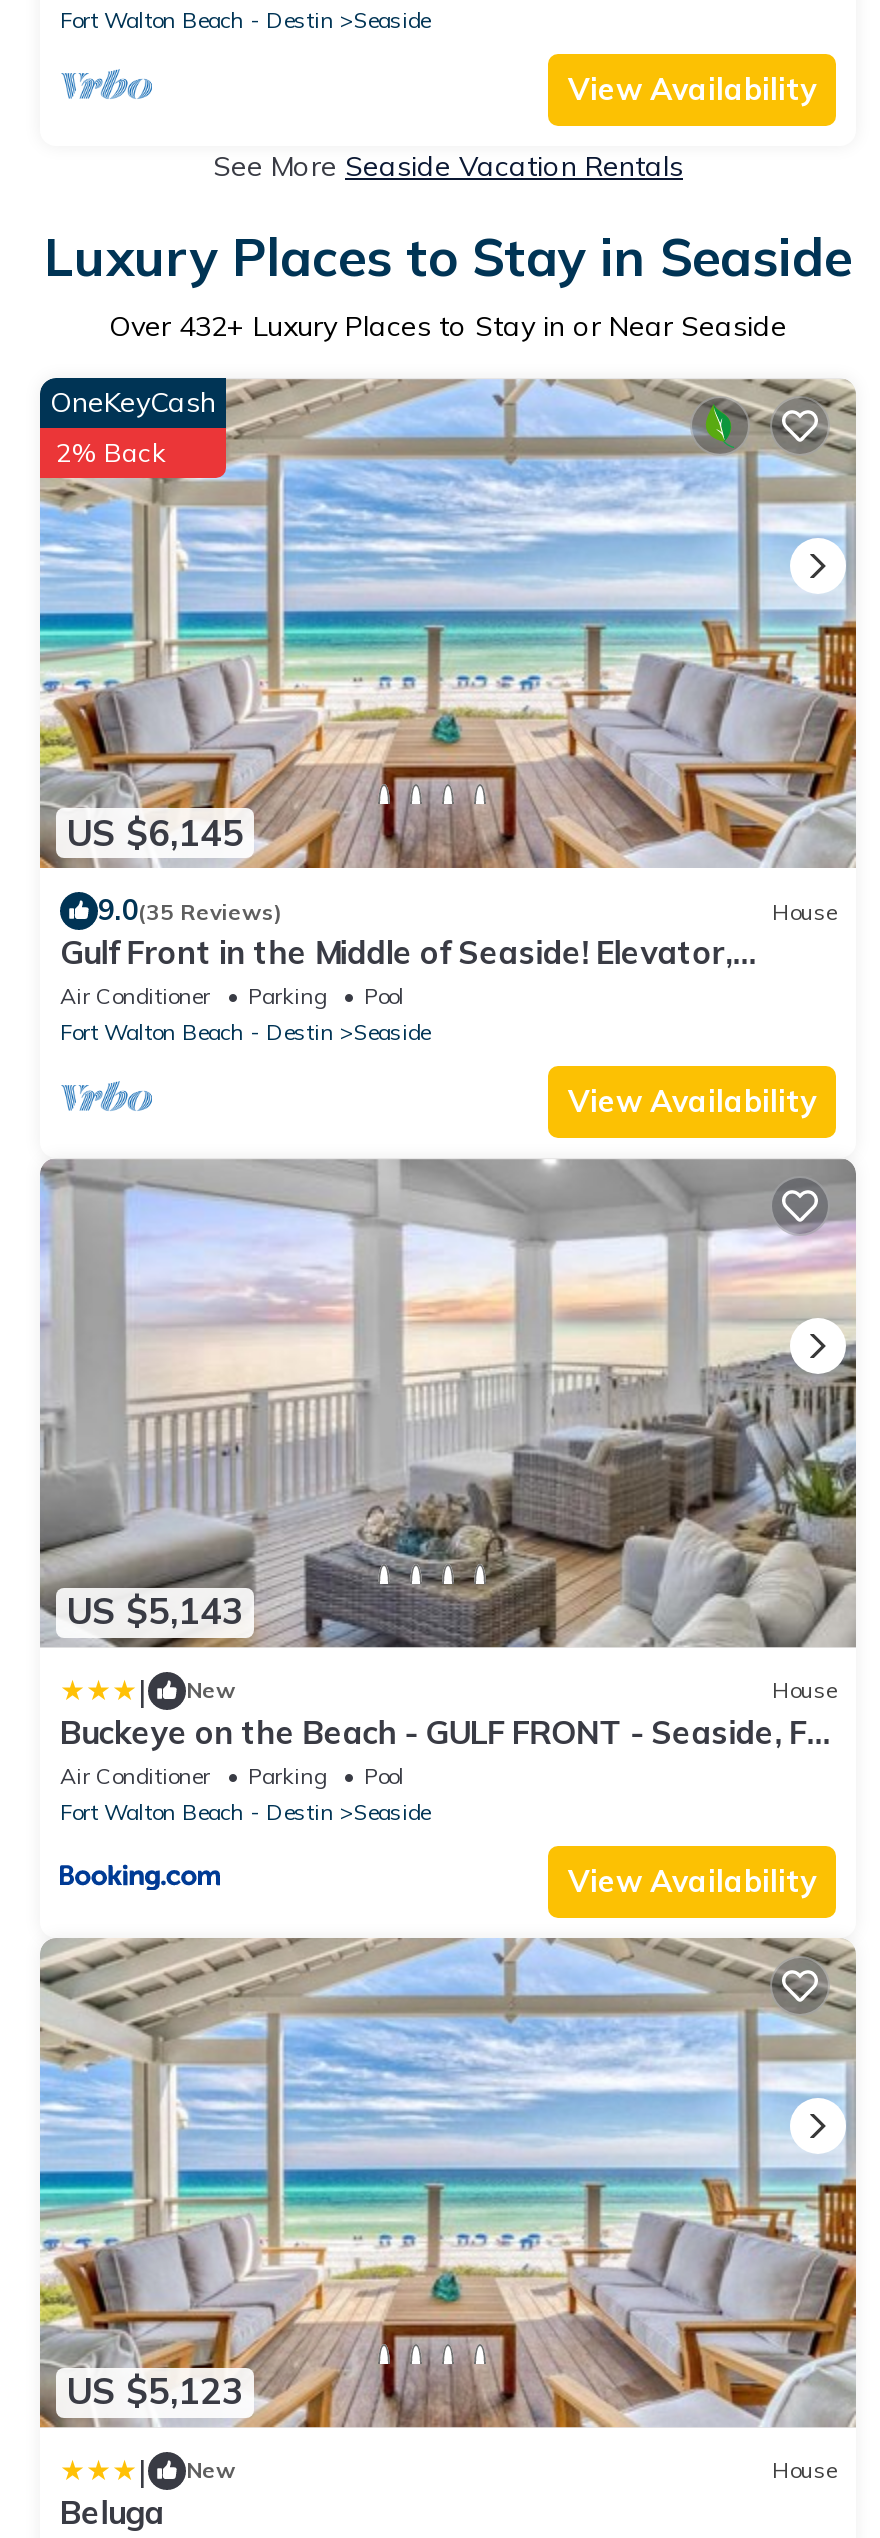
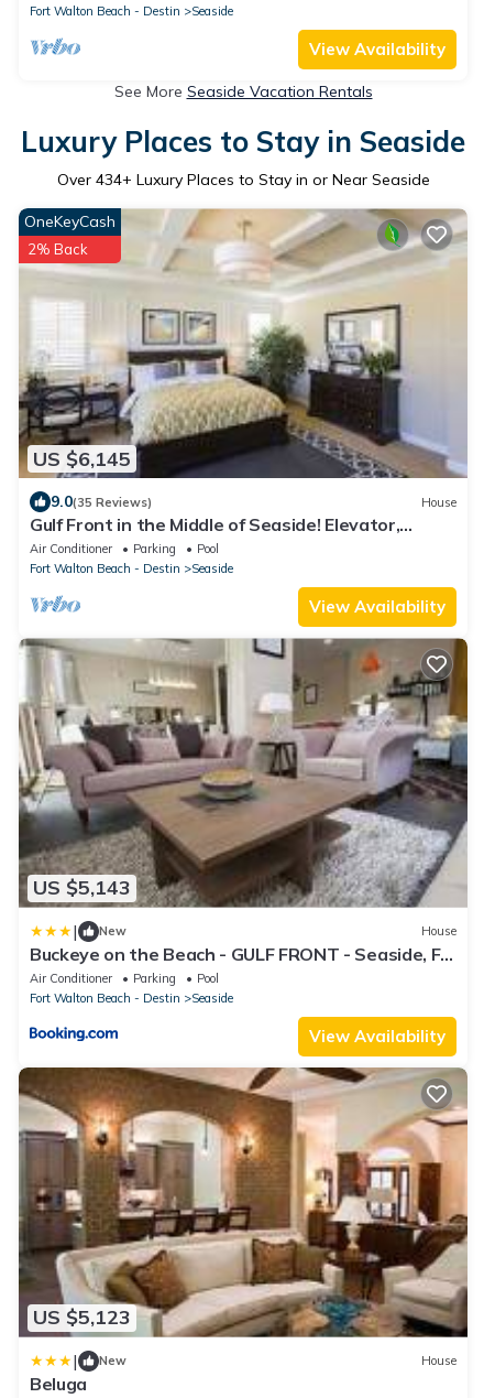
- Over 432+ Luxury Places to Stay in or Near Seaside
+ Over 434+ Luxury Places to Stay in or Near Seaside

- [image]
+ [image]

- [image]
+ [image]

- [image]
+ [image]
